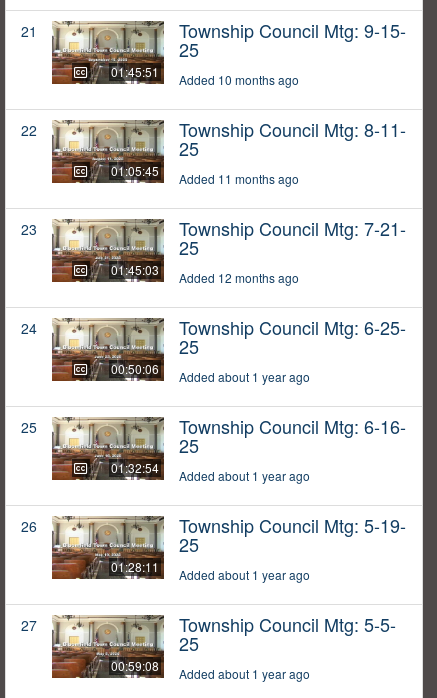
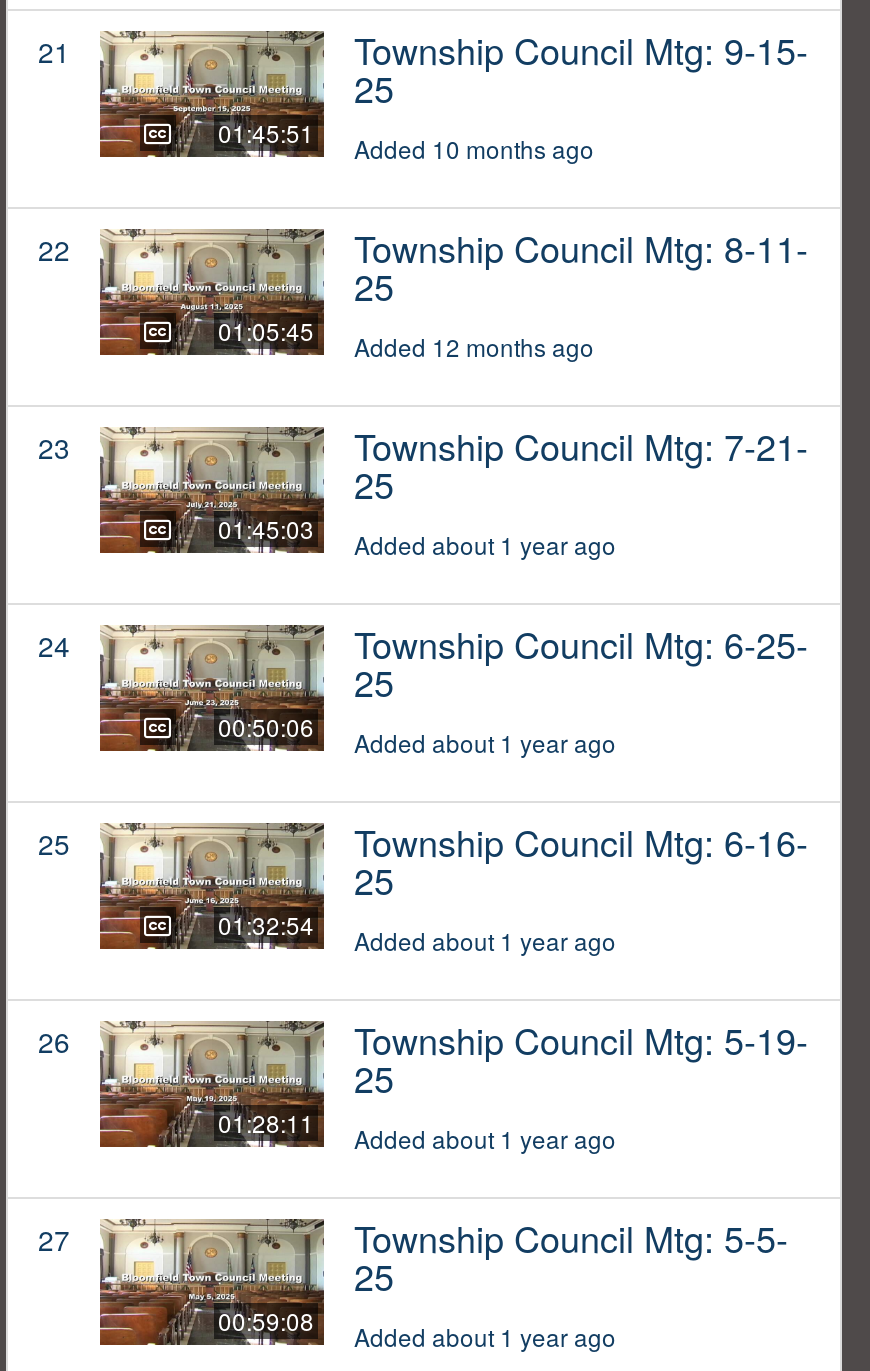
- Added 11 months ago

moved up: Added 12 months ago

+ Added about 1 year ago
